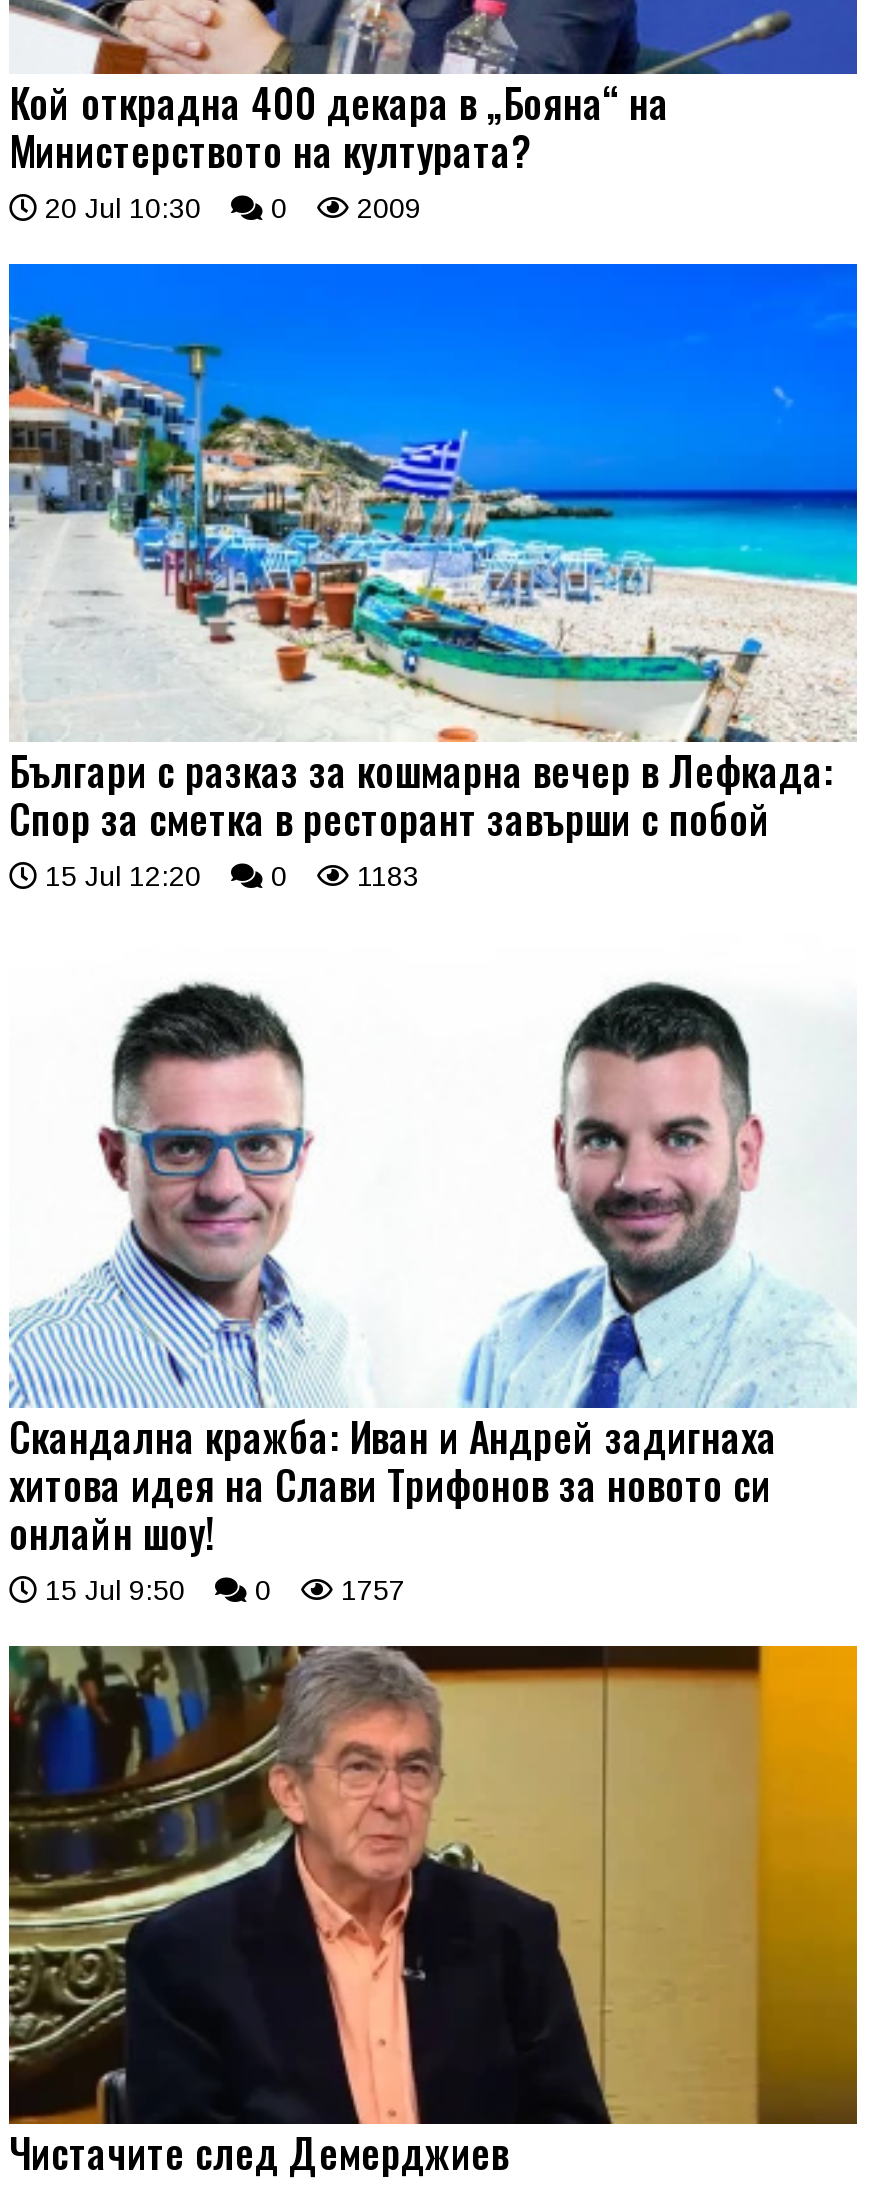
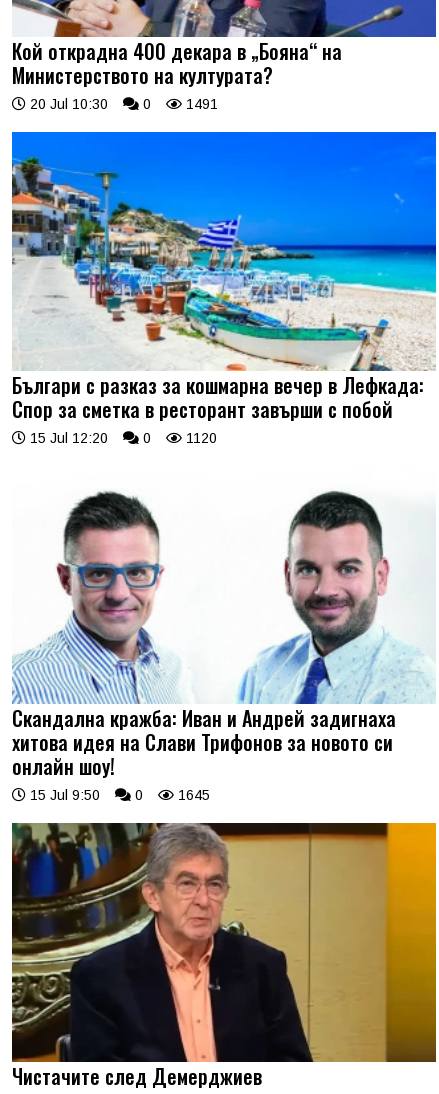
- 20 Jul 10:30 0 2009
+ 20 Jul 10:30 0 1491

- 15 Jul 12:20 0 1183
+ 15 Jul 12:20 0 1120

- 15 Jul 9:50 0 1757
+ 15 Jul 9:50 0 1645
